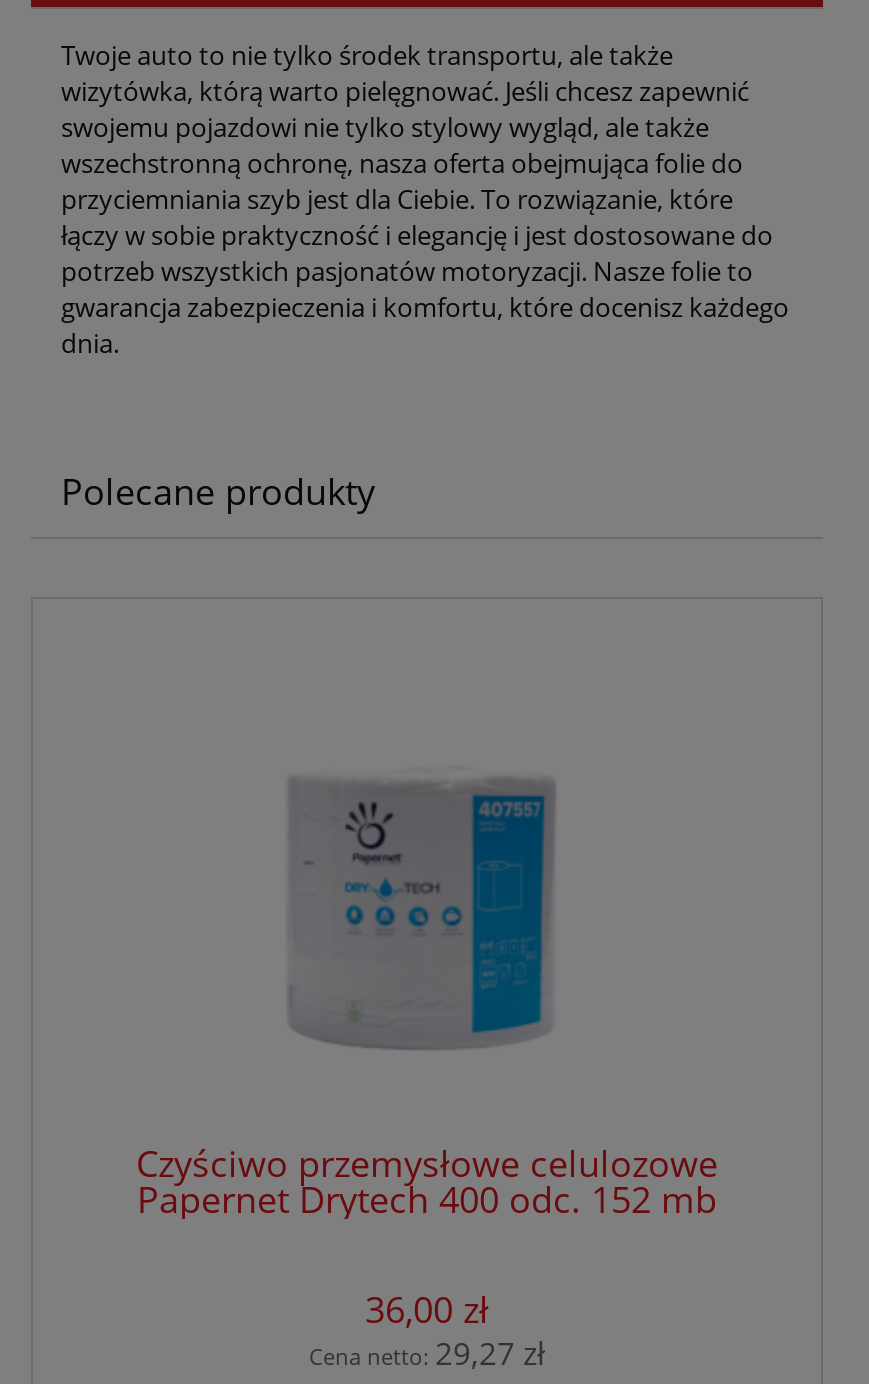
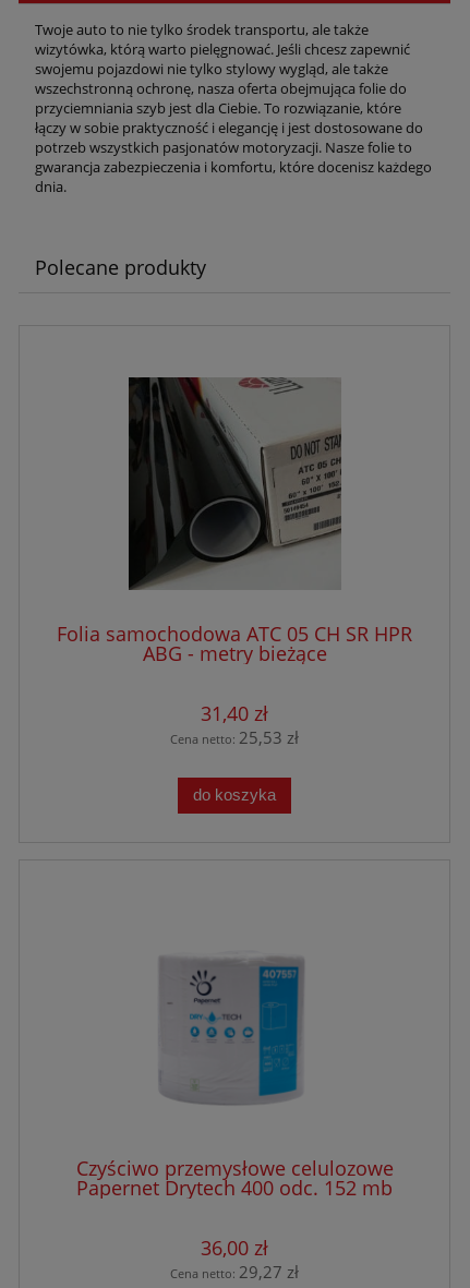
+ [image]
+ Folia samochodowa ATC 05 CH SR HPR
+ ABG - metry bieżące
+ 31,40 zł
+ Cena netto: 25,53 zł
+ do koszyka
